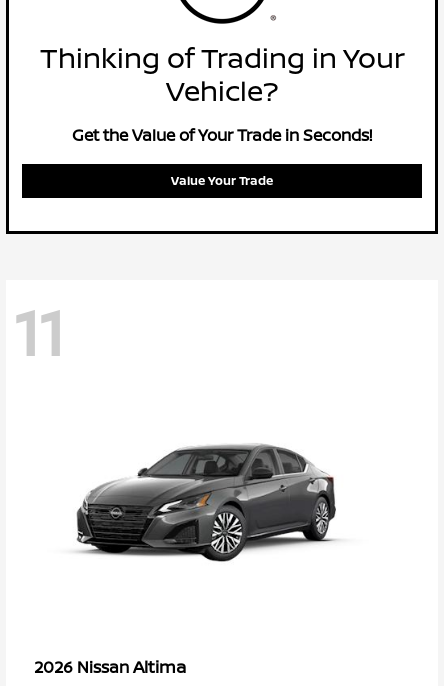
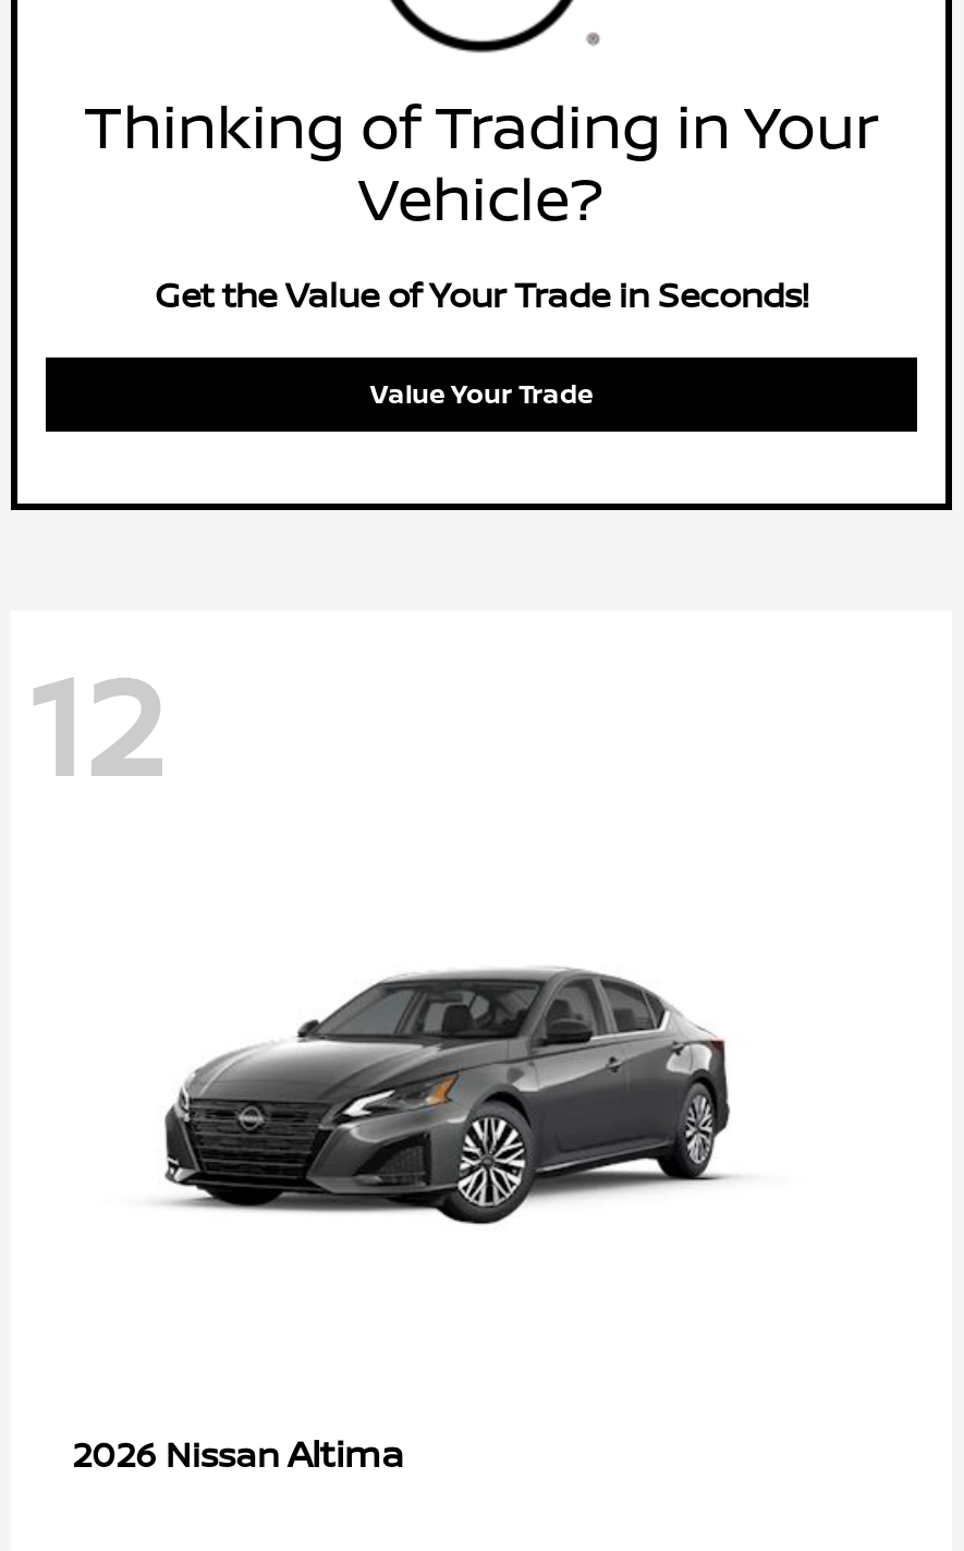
- 11
+ 12
